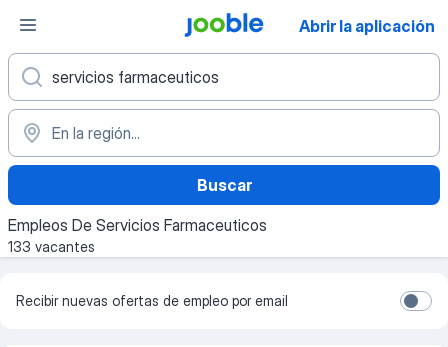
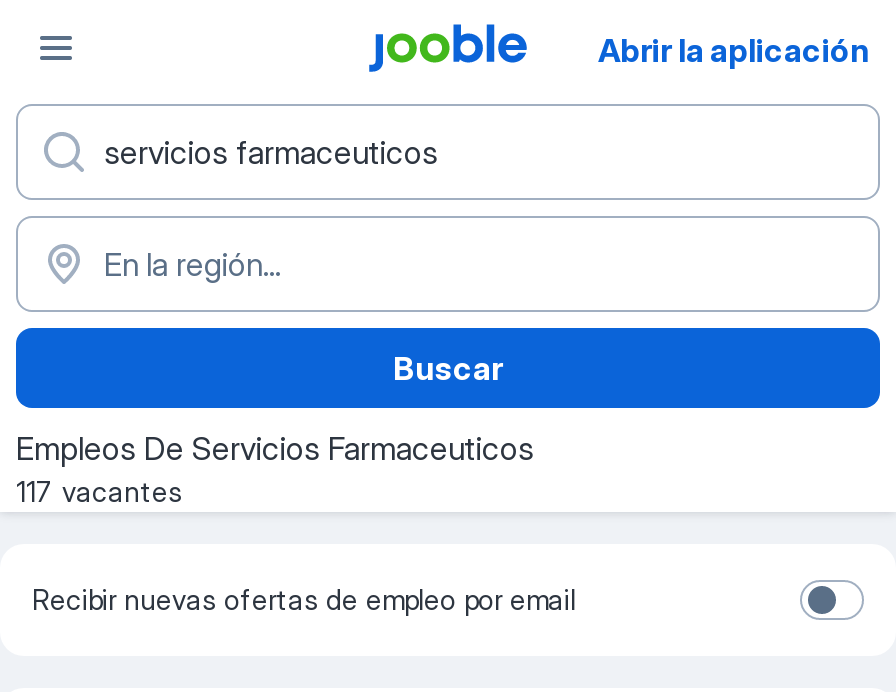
- 133 vacantes
+ 117 vacantes
